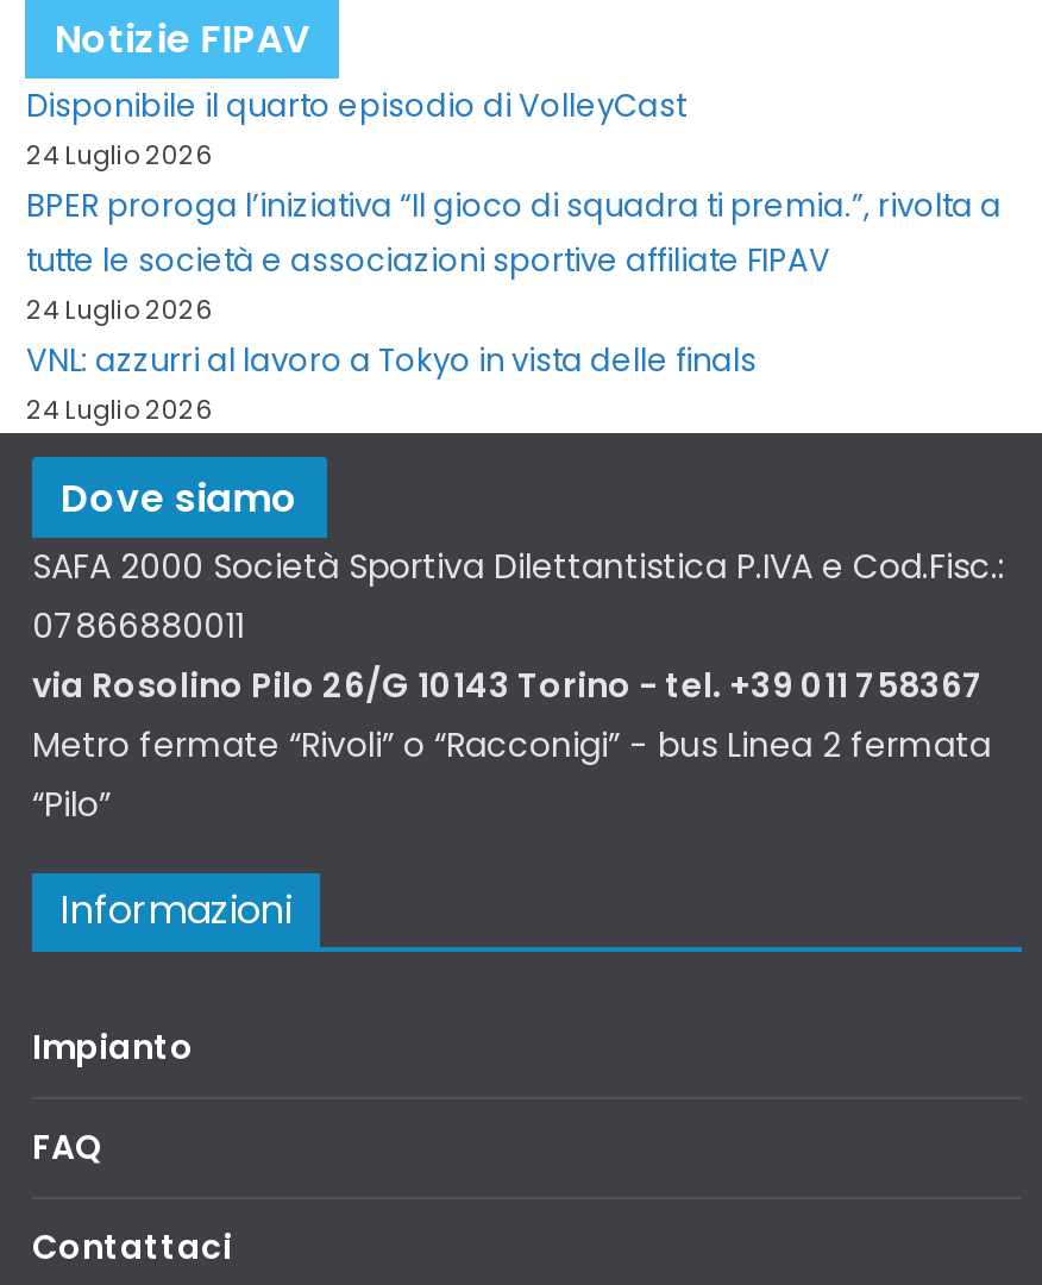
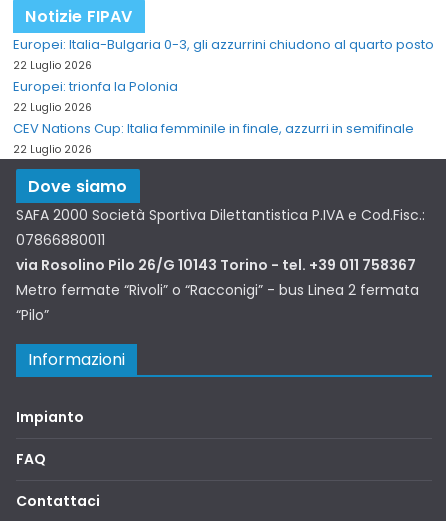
- Disponibile il quarto episodio di VolleyCast
- 24 Luglio 2026
- BPER proroga l’iniziativa “Il gioco di squadra ti premia.”, rivolta a
- tutte le società e associazioni sportive affiliate FIPAV
- 24 Luglio 2026
- VNL: azzurri al lavoro a Tokyo in vista delle finals
- 24 Luglio 2026
+ Europei: Italia-Bulgaria 0-3, gli azzurrini chiudono al quarto posto
+ 22 Luglio 2026
+ Europei: trionfa la Polonia
+ 22 Luglio 2026
+ CEV Nations Cup: Italia femminile in finale, azzurri in semifinale
+ 22 Luglio 2026
